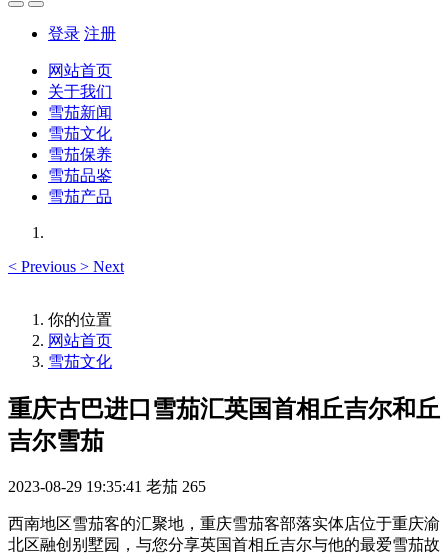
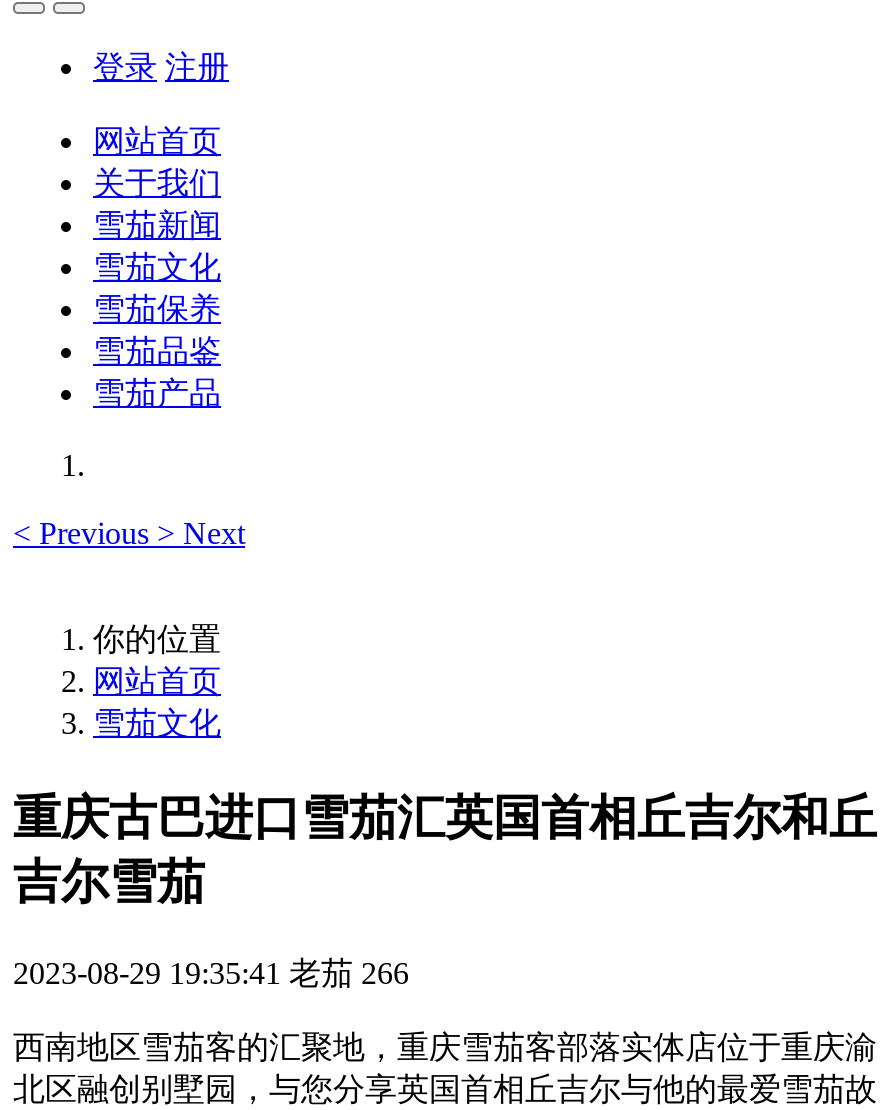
- 2023-08-29 19:35:41 老茄 265
+ 2023-08-29 19:35:41 老茄 266
